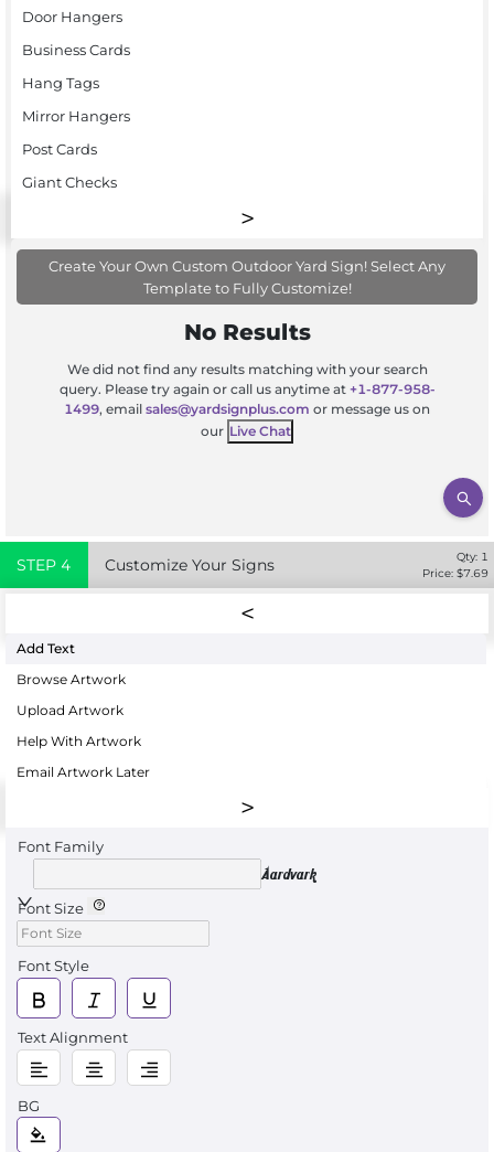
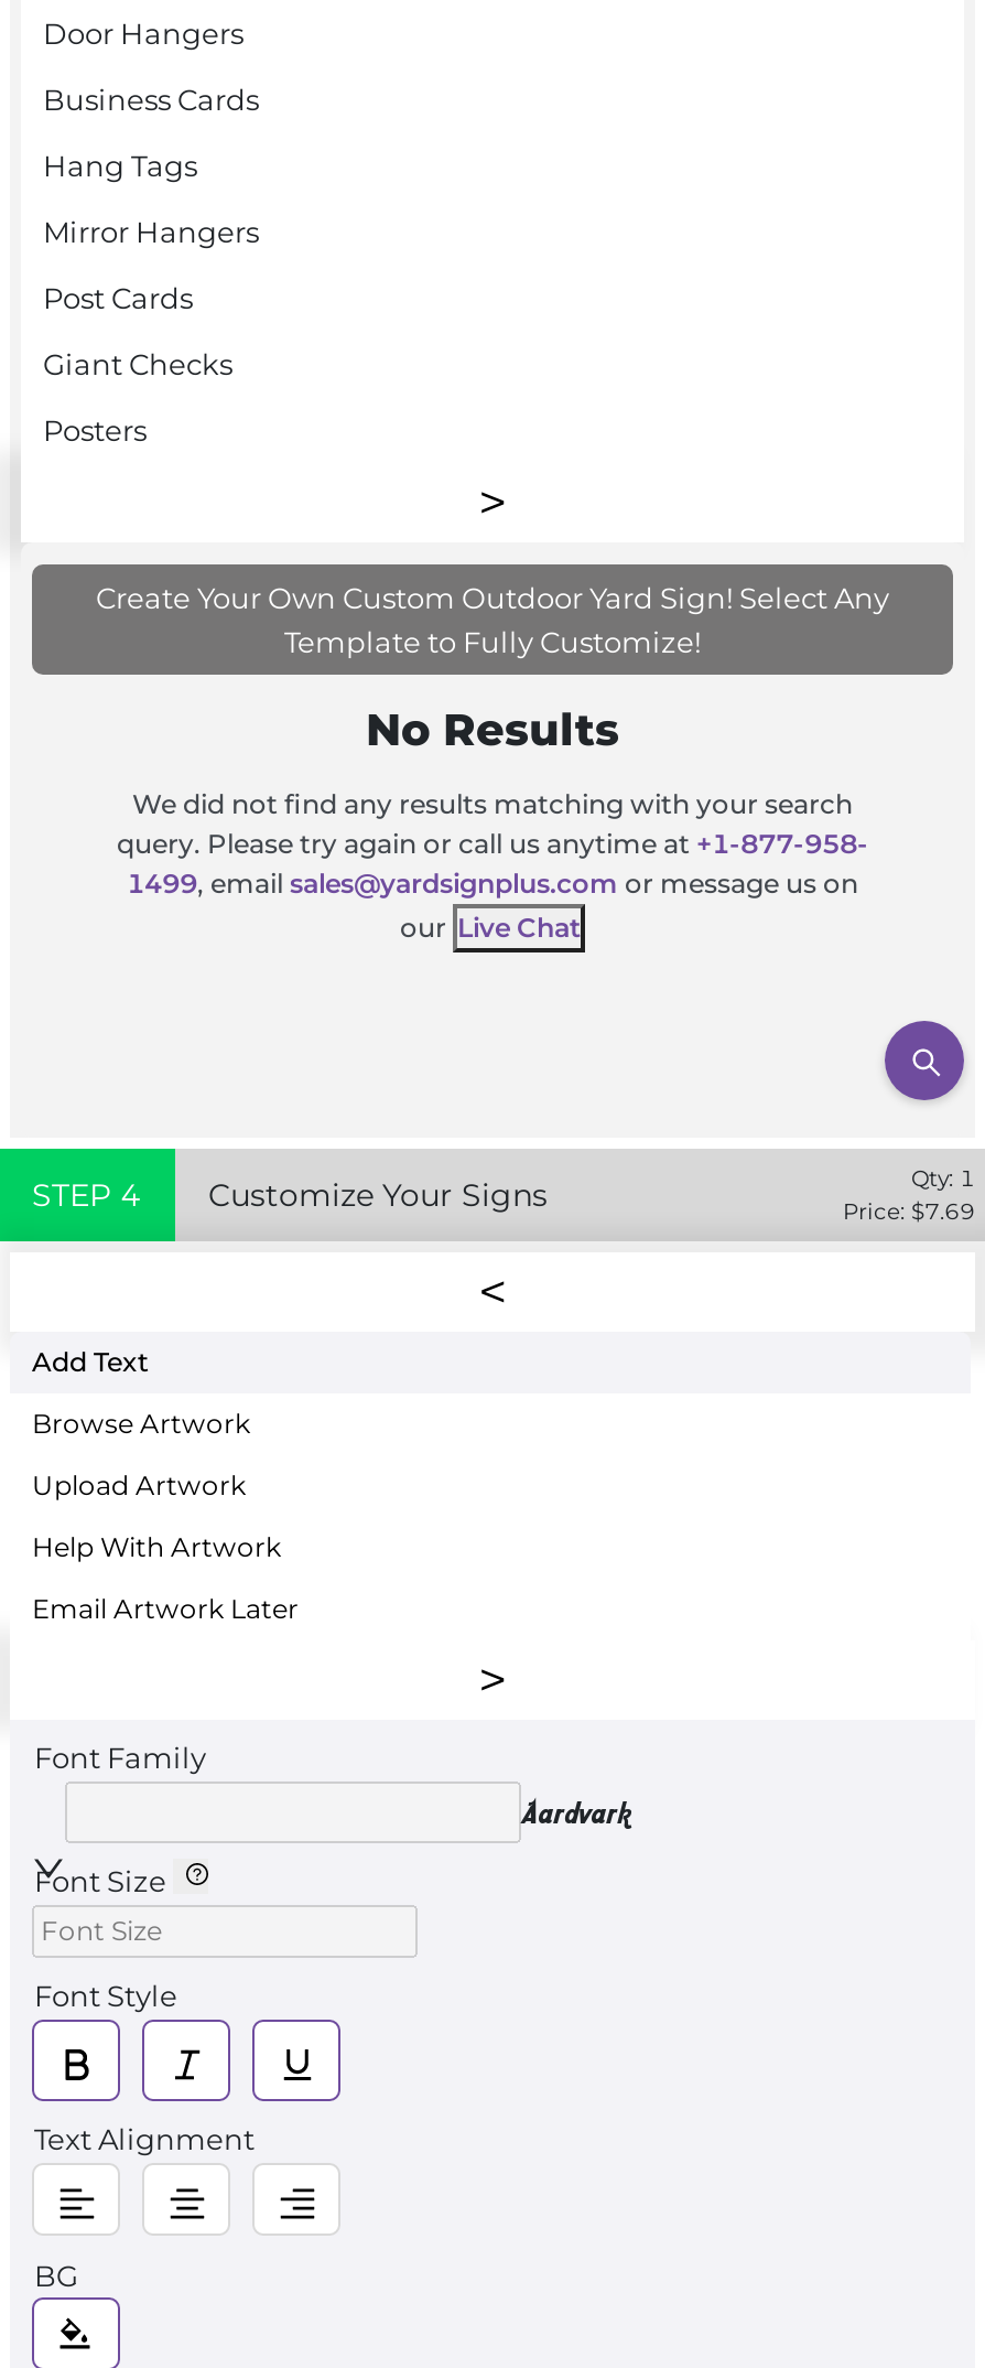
+ Posters
